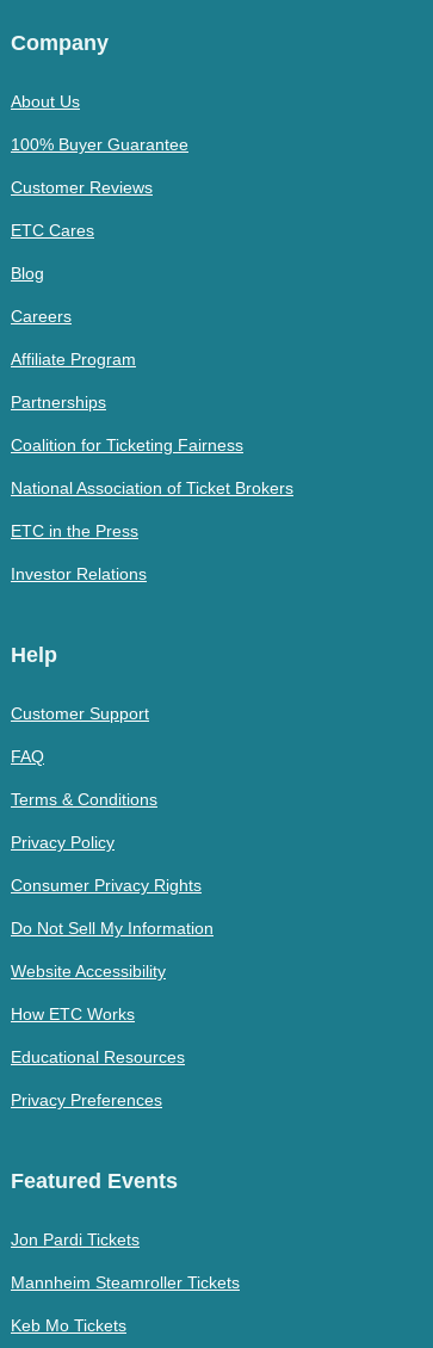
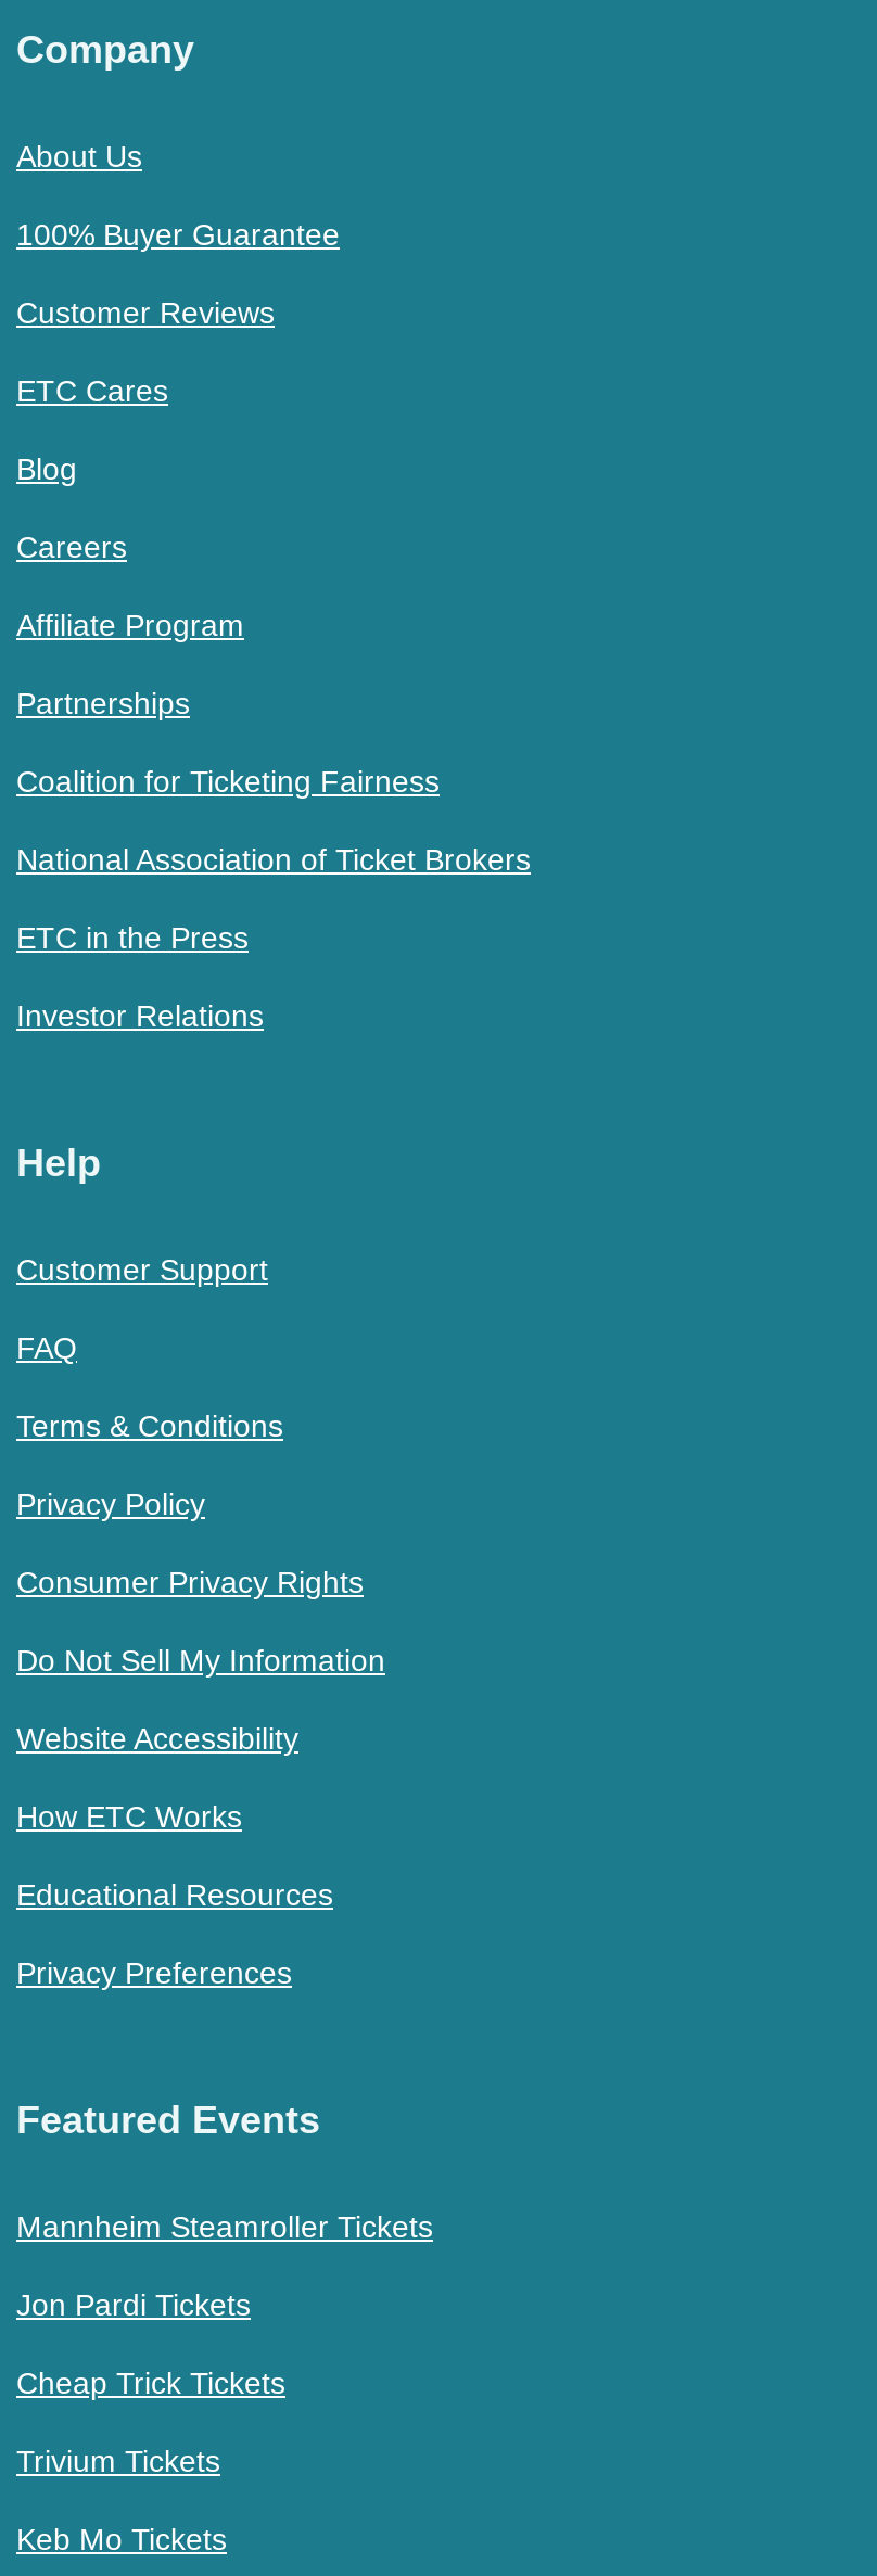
+ Cheap Trick Tickets
+ Trivium Tickets

moved up: Mannheim Steamroller Tickets
